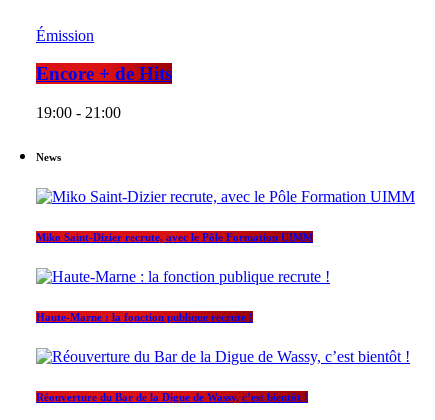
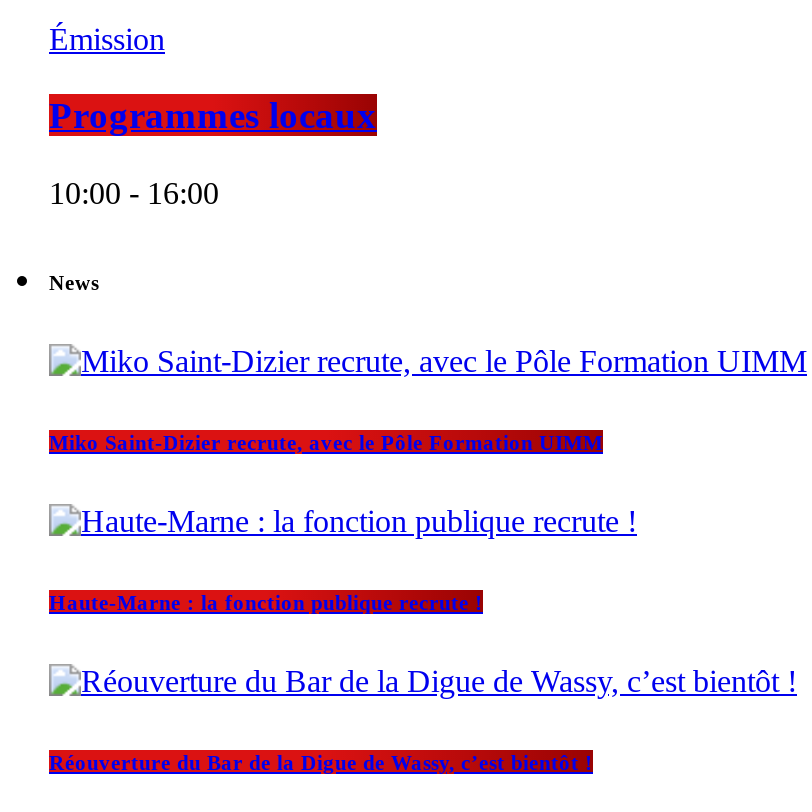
- Encore + de Hits
+ Programmes locaux

- 19:00 - 21:00
+ 10:00 - 16:00
